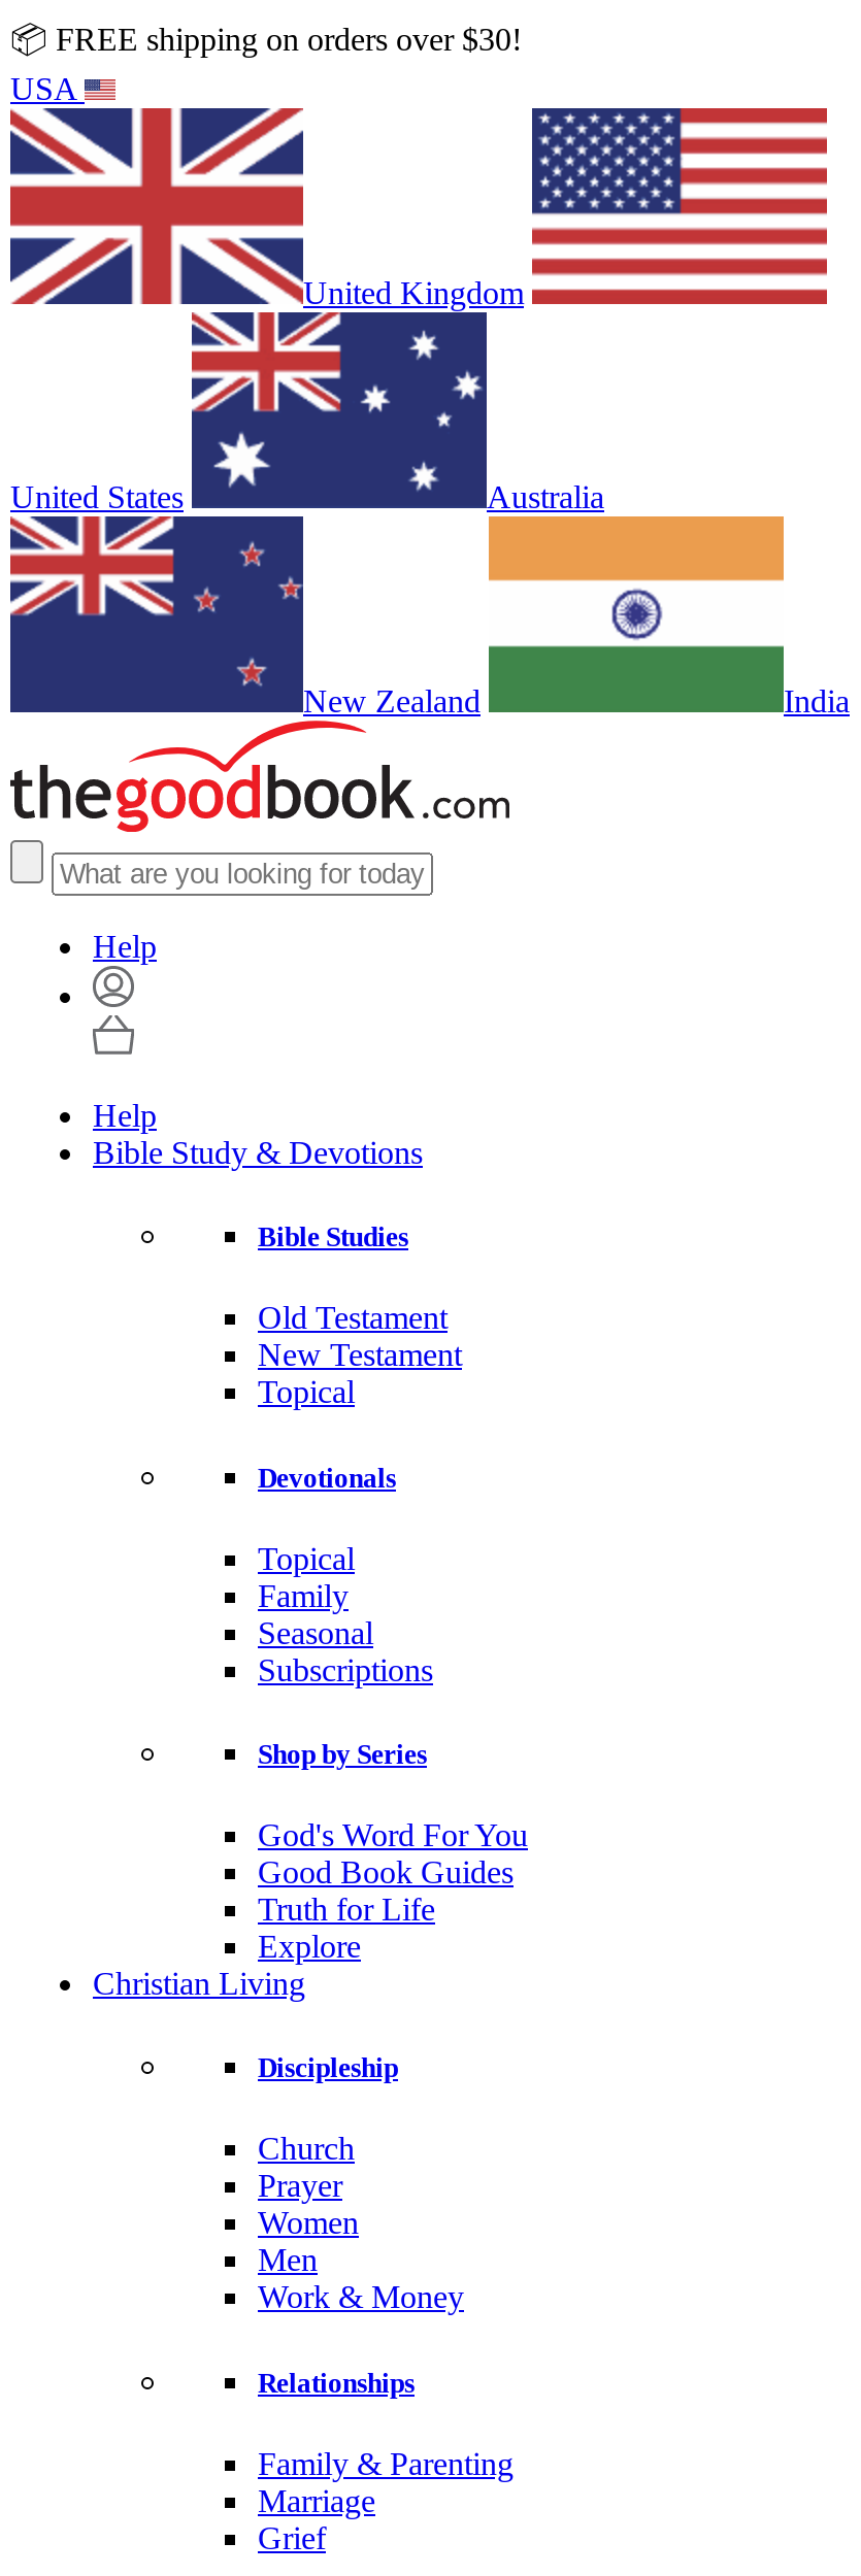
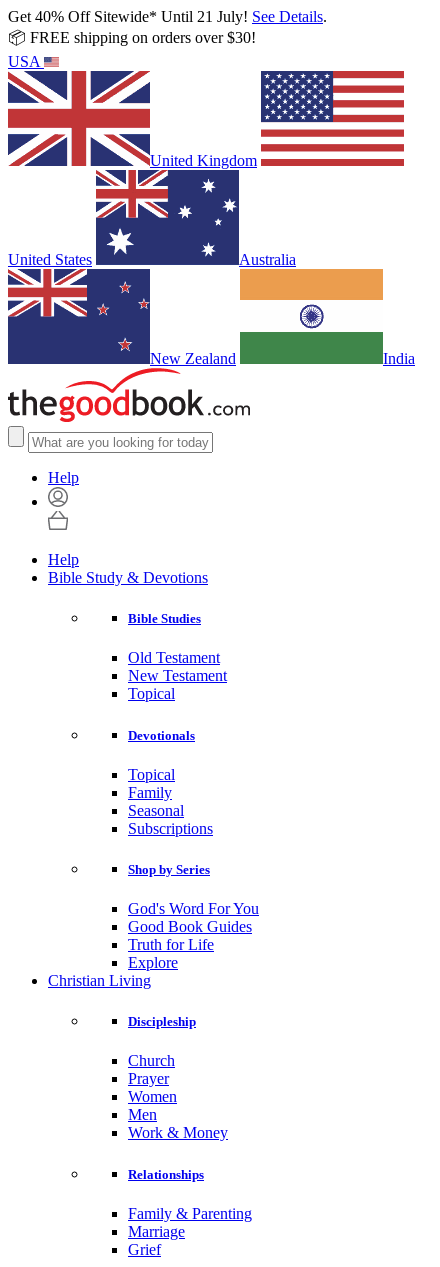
+ Get 40% Off Sitewide* Until 21 July! See Details.
